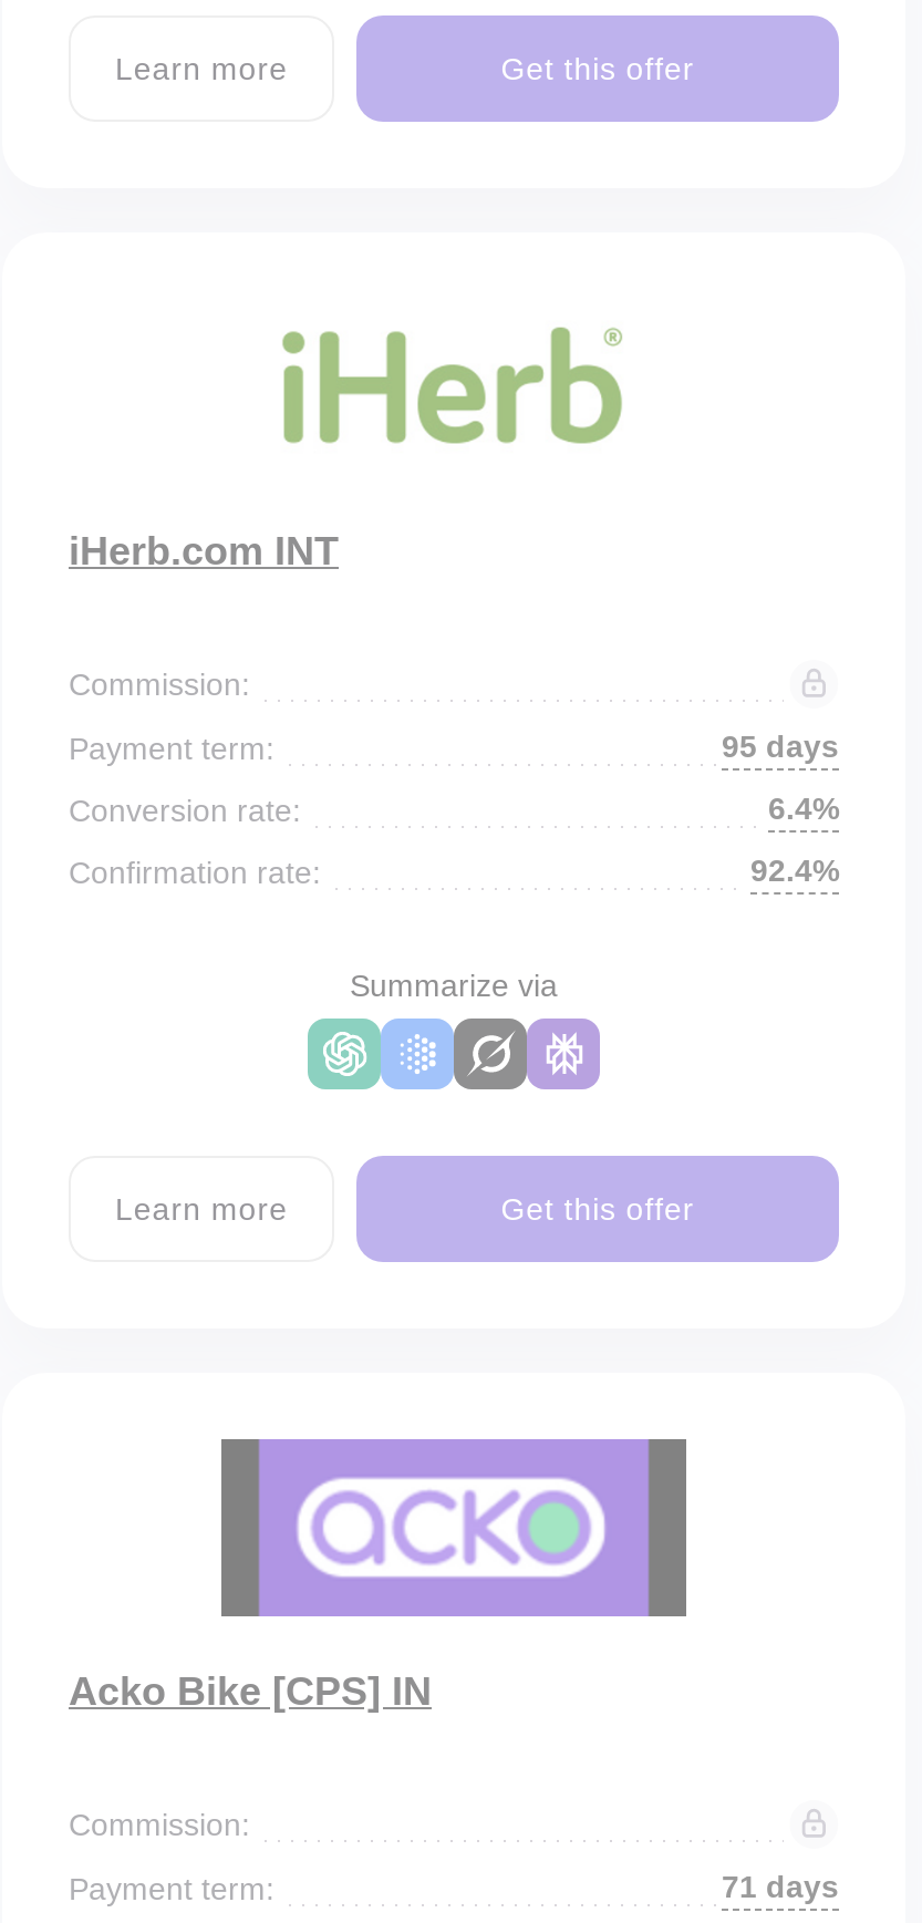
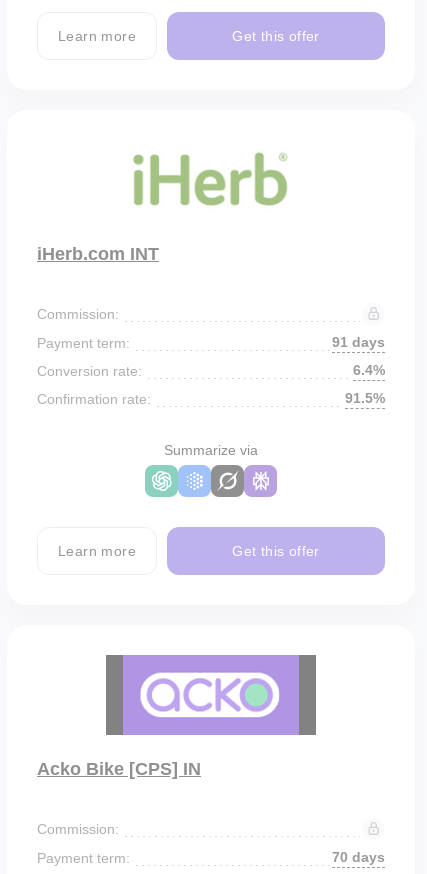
- 95 days
+ 91 days

- 92.4%
+ 91.5%

- 71 days
+ 70 days
